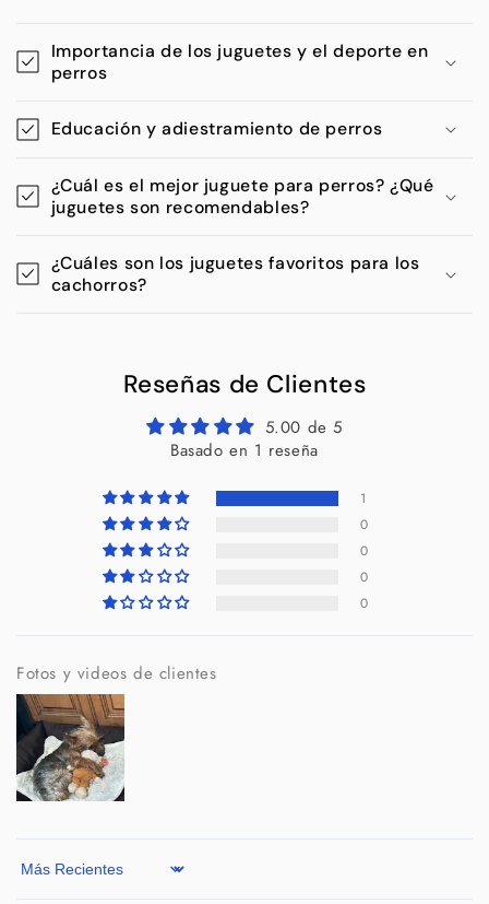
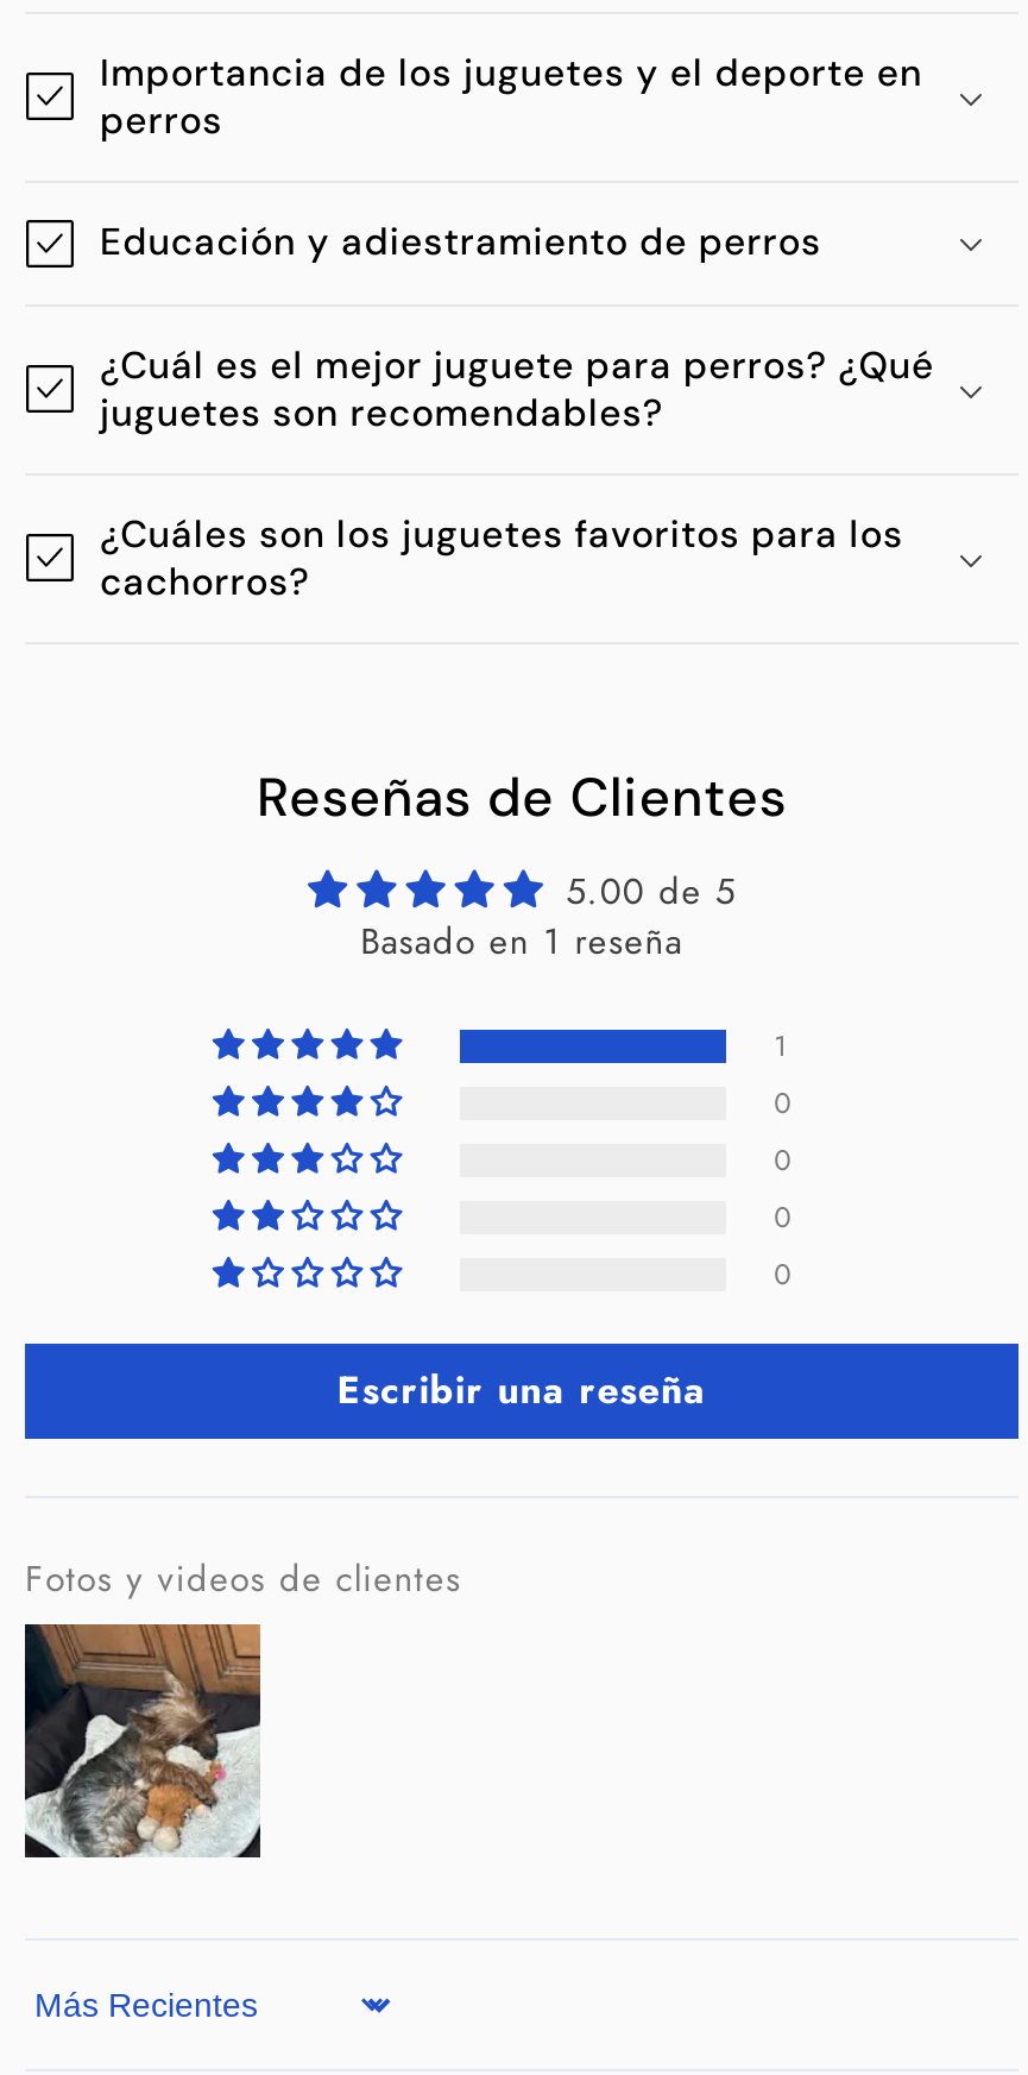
+ Escribir una reseña
